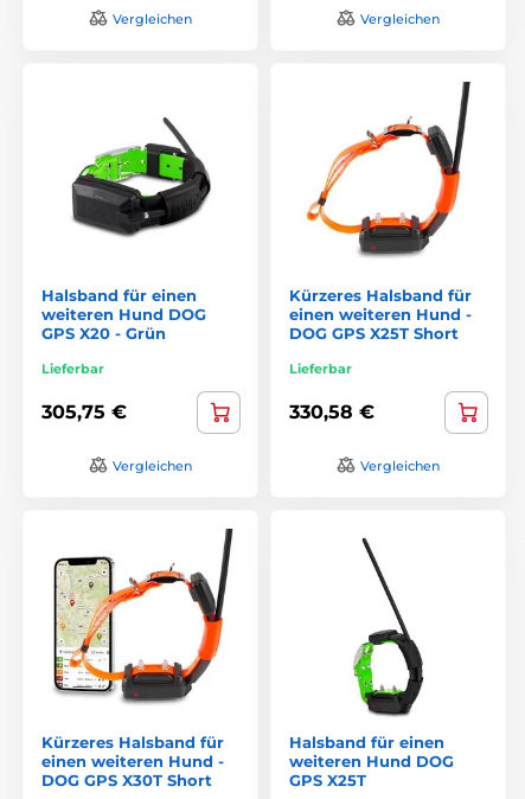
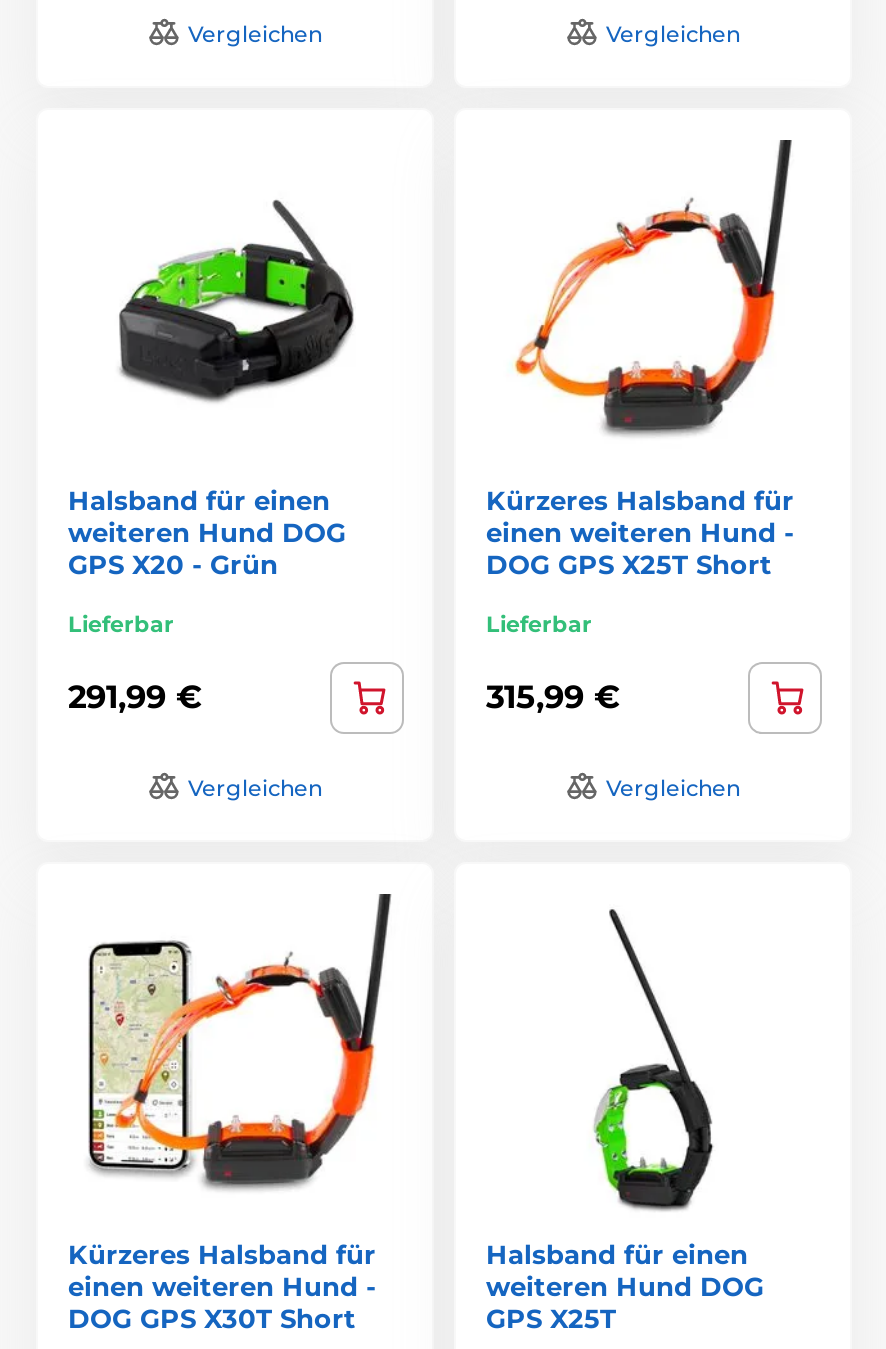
- 305,75 €
+ 291,99 €

- 330,58 €
+ 315,99 €
